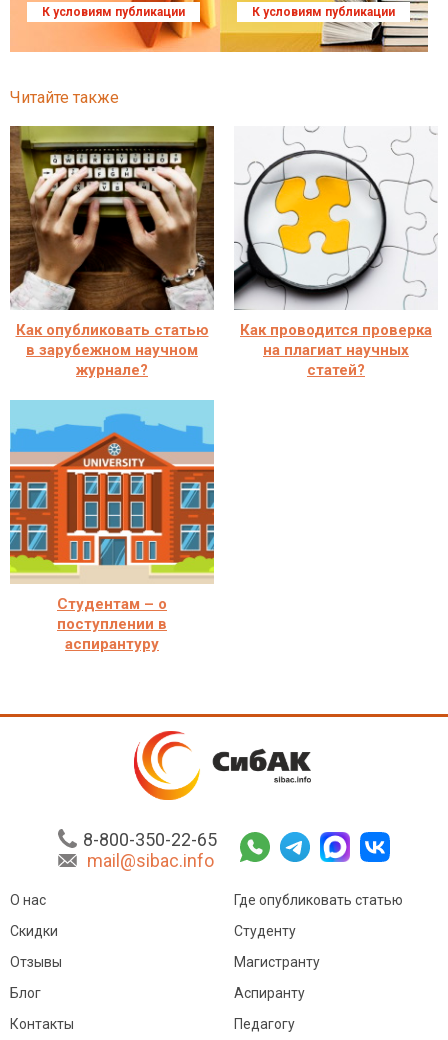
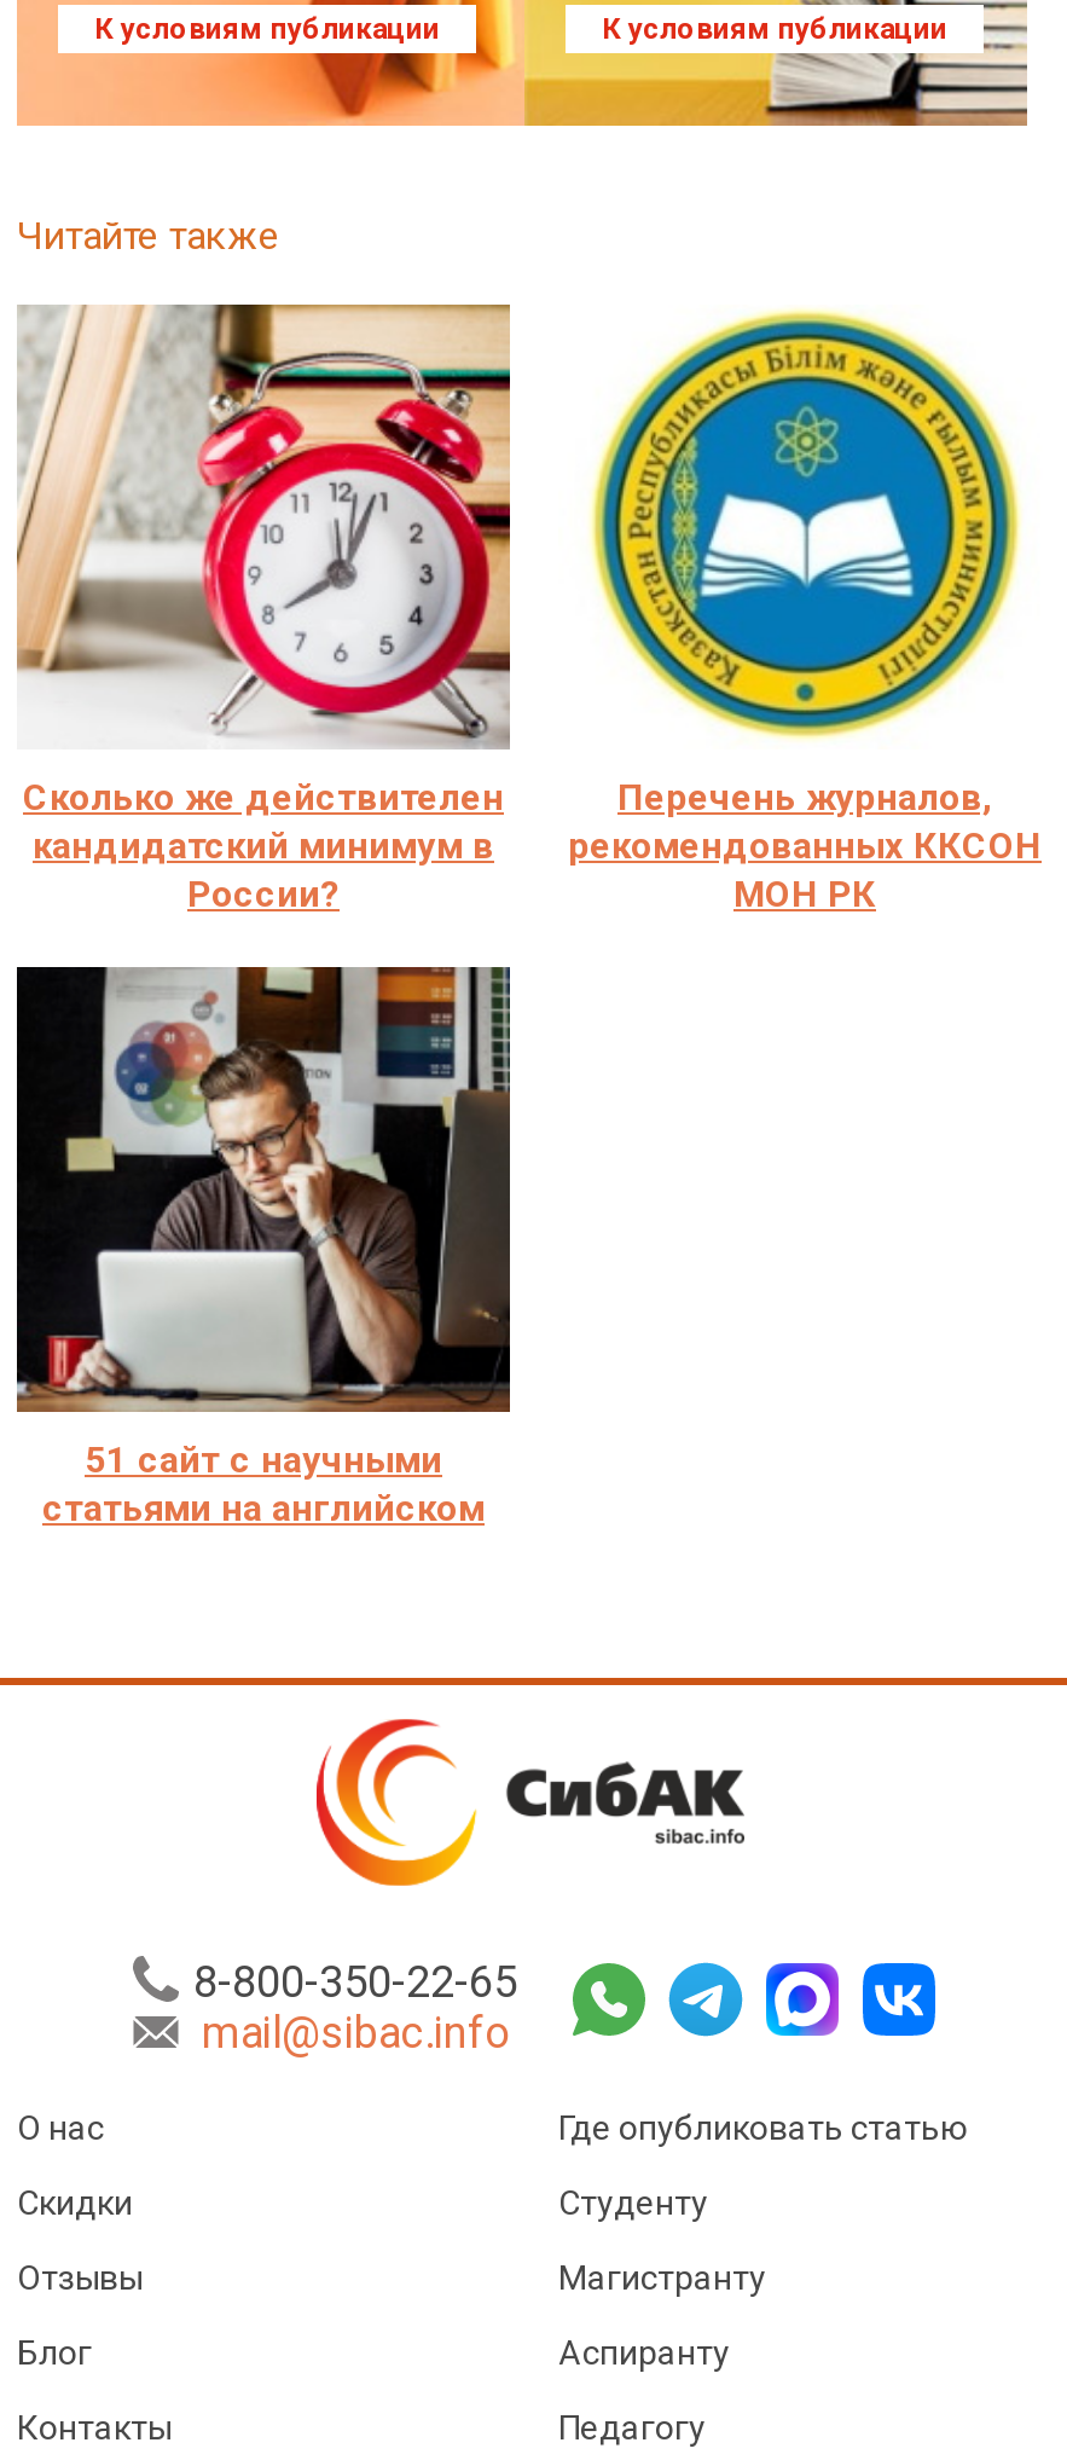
- [image]
- Как опубликовать статью
- в зарубежном научном
- журнале?
+ [image]
+ Сколько же действителен
+ кандидатский минимум в
+ России?

- [image]
- Как проводится проверка
- на плагиат научных
- статей?
+ [image]
+ Перечень журналов,
+ рекомендованных ККСОН
+ МОН РК

- [image]
- Студентам – о
- поступлении в
- аспирантуру
+ [image]
+ 51 сайт с научными
+ статьями на английском
